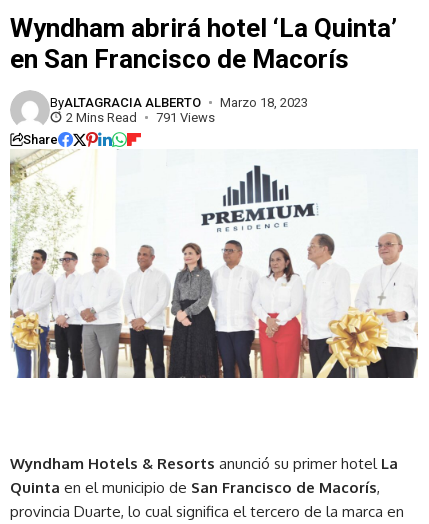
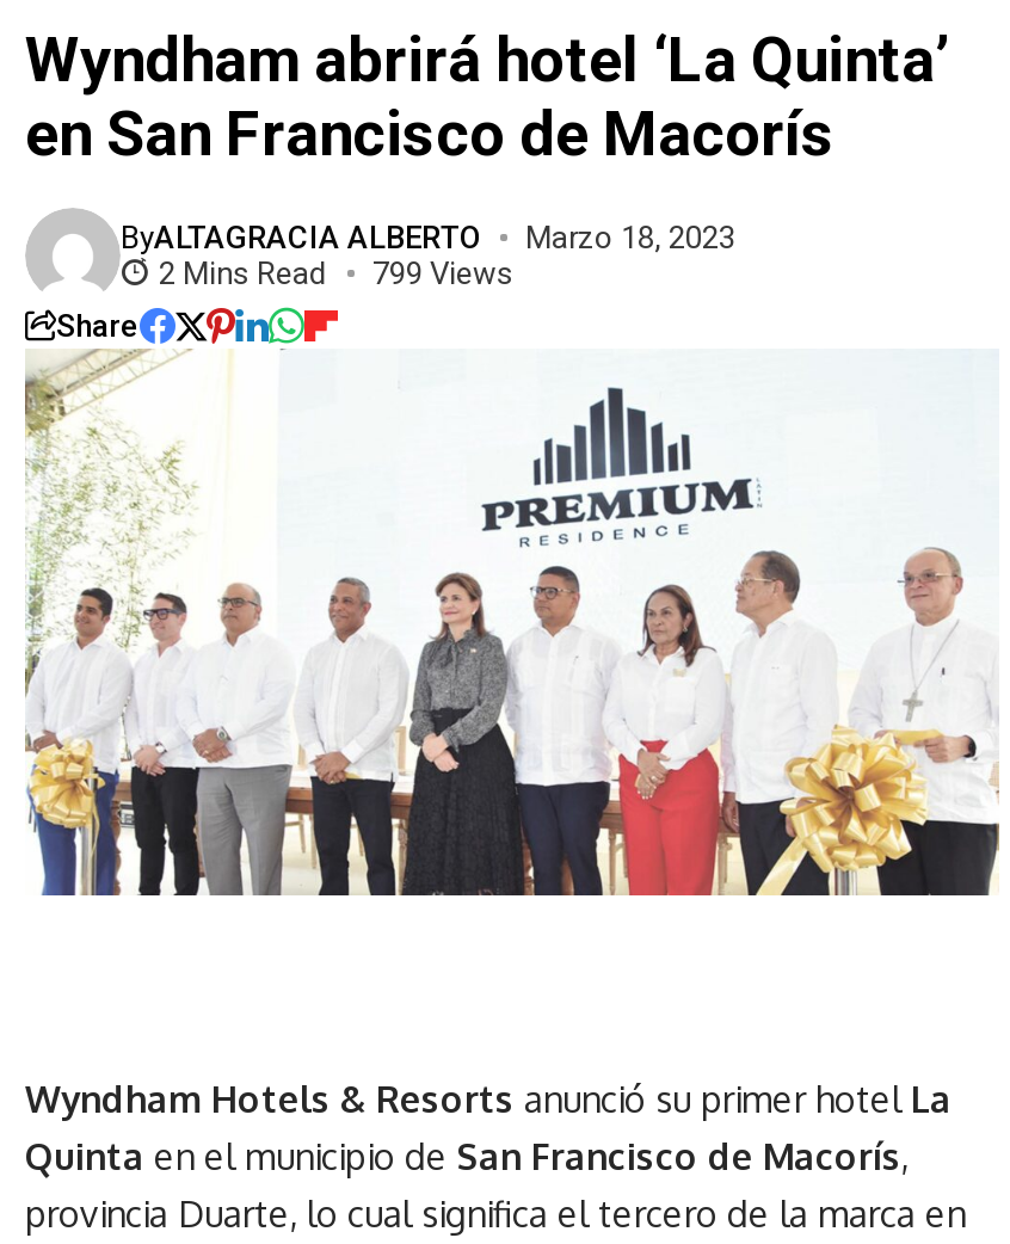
- 2 Mins Read 791 Views
+ 2 Mins Read 799 Views
